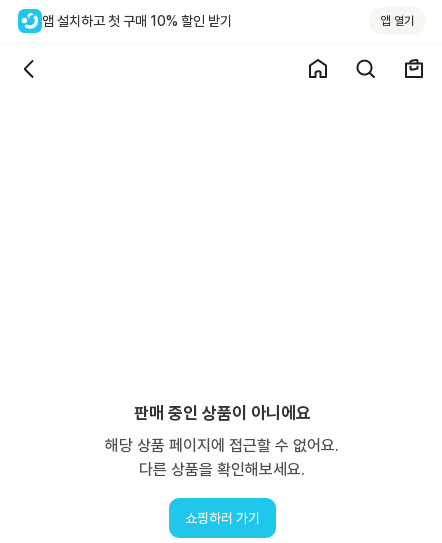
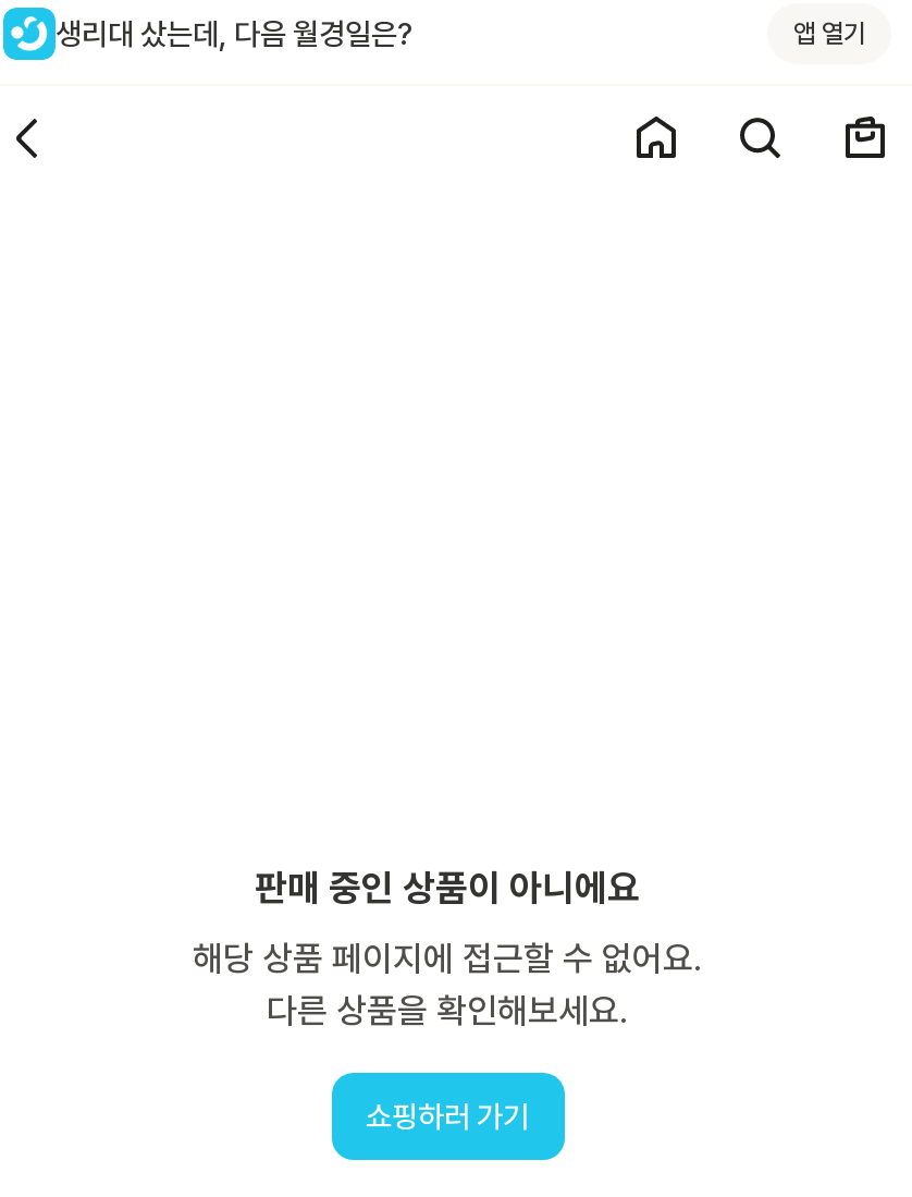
- 앱 설치하고 첫 구매 10% 할인 받기
+ 생리대 샀는데, 다음 월경일은?
